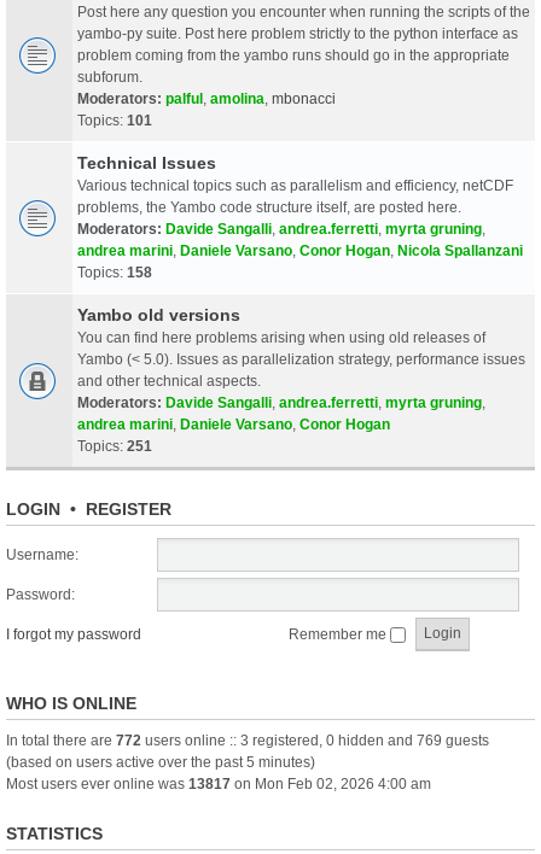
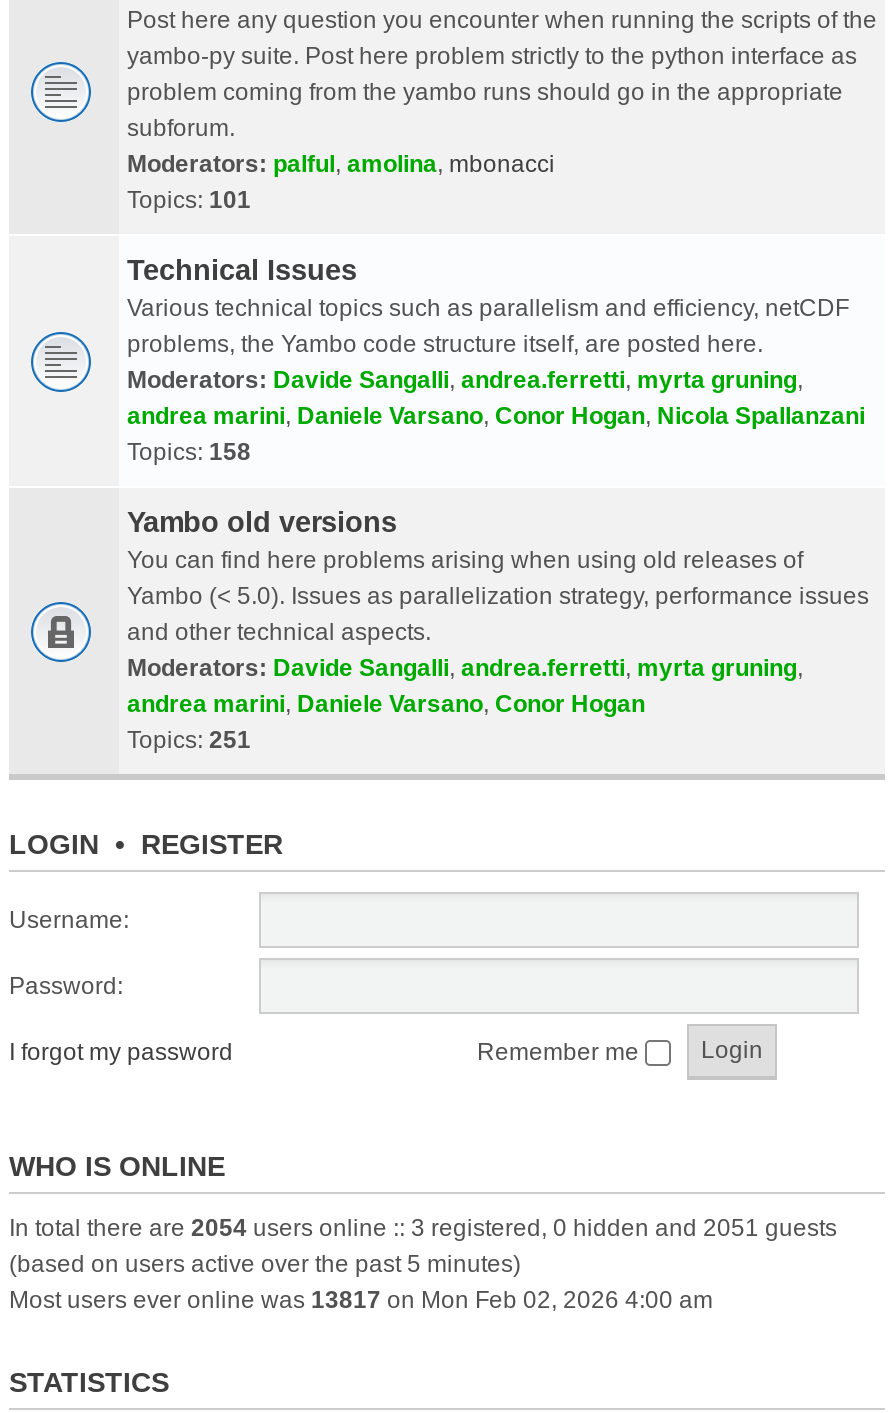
- In total there are 772 users online :: 3 registered, 0 hidden and 769 guests
+ In total there are 2054 users online :: 3 registered, 0 hidden and 2051 guests
